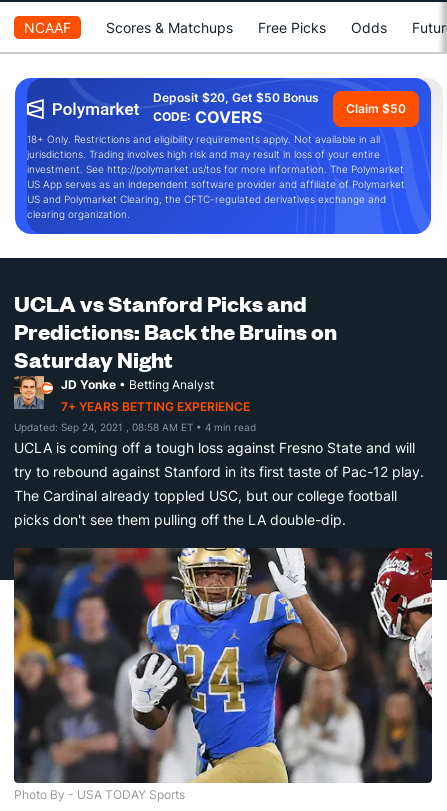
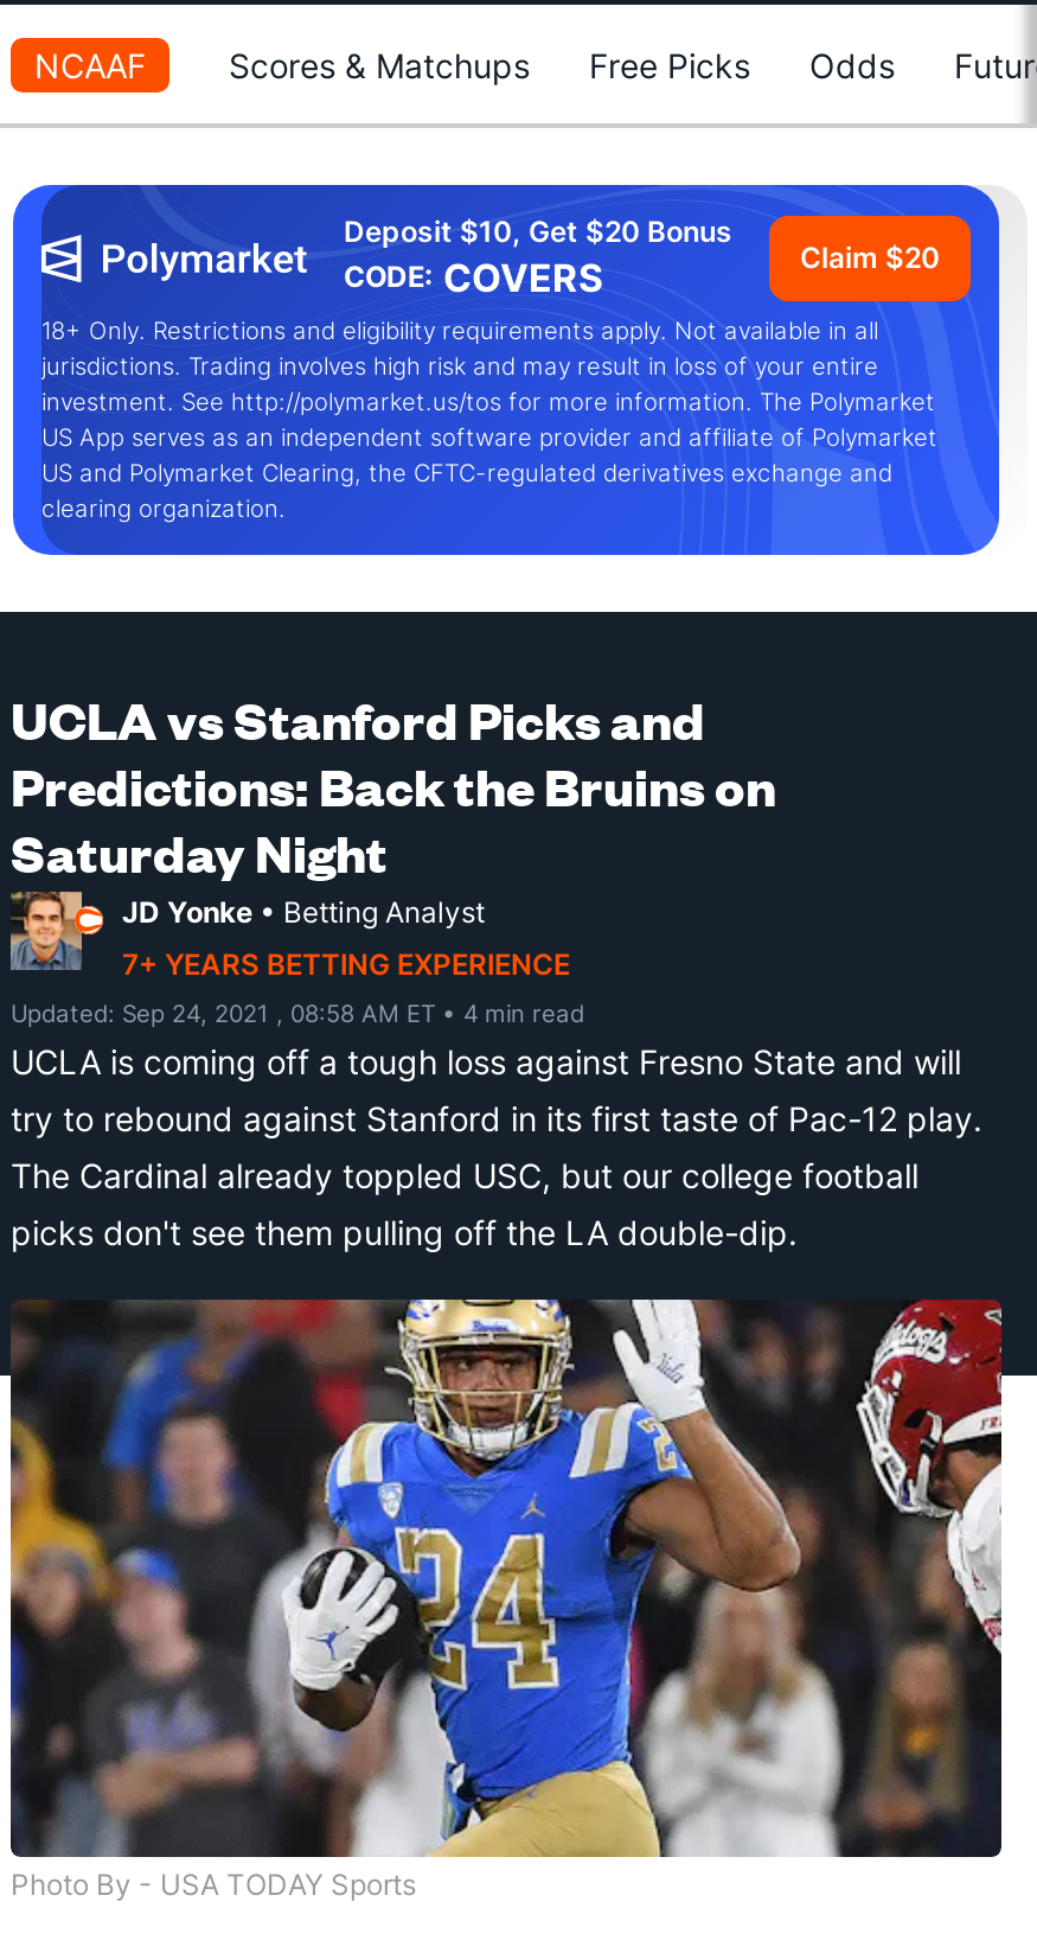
- Deposit $20, Get $50 Bonus
+ Deposit $10, Get $20 Bonus

- Claim $50
+ Claim $20
